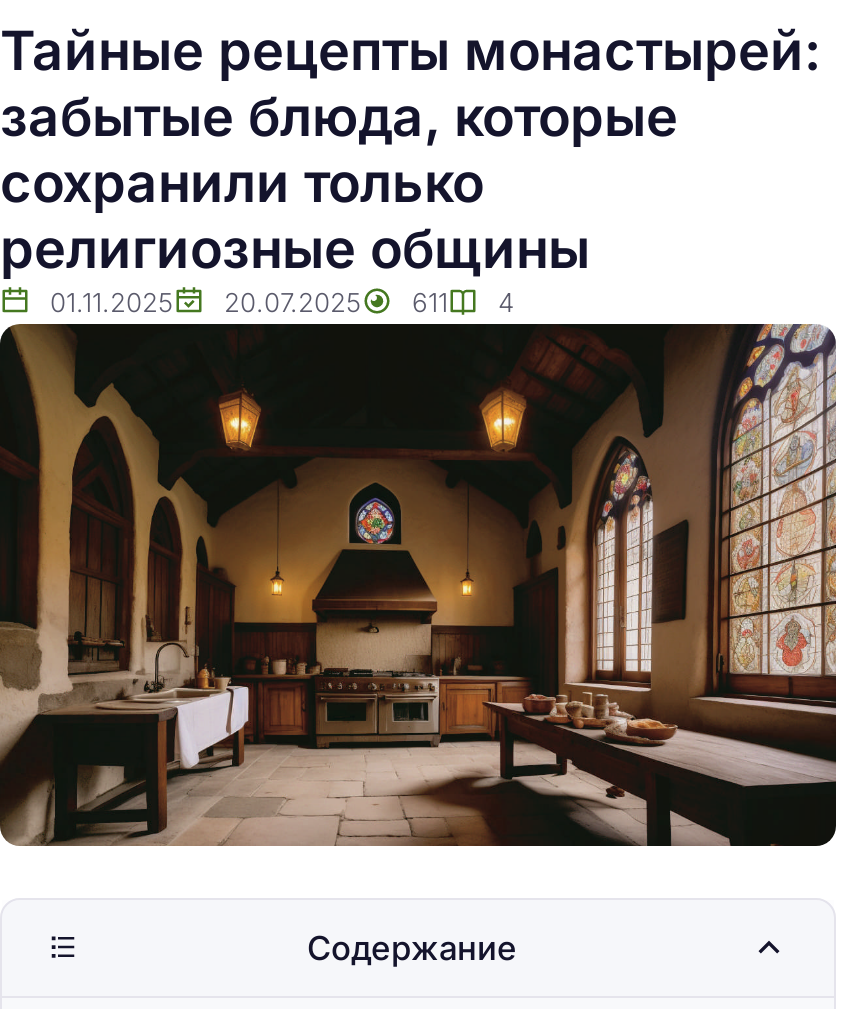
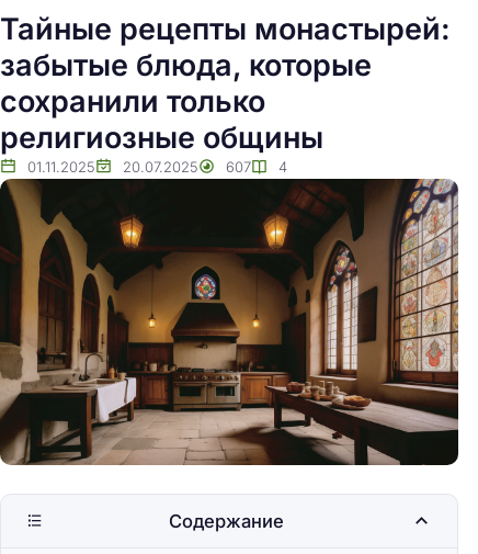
- 01.11.2025 20.07.2025 611 4
+ 01.11.2025 20.07.2025 607 4
